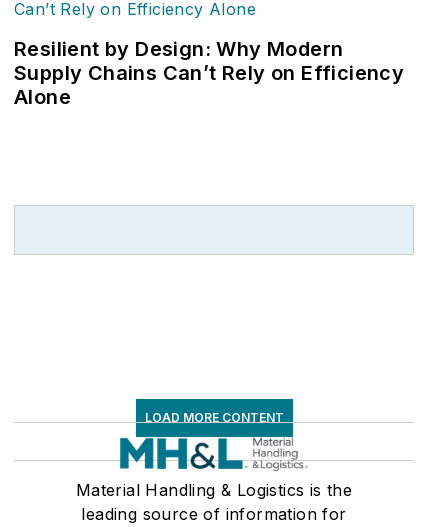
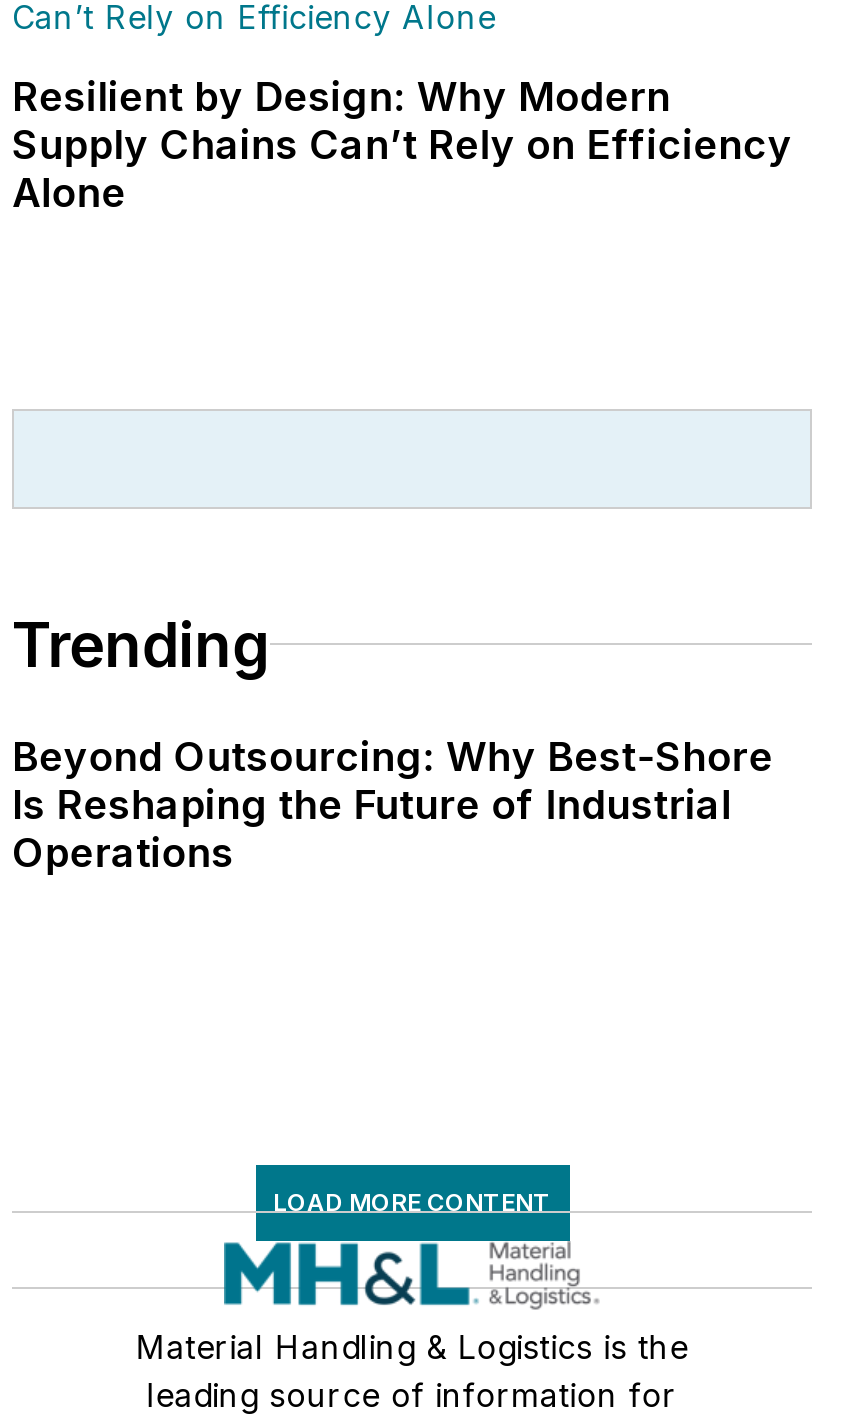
+ Trending
+ Beyond Outsourcing: Why Best-Shore
+ Is Reshaping the Future of Industrial
+ Operations
